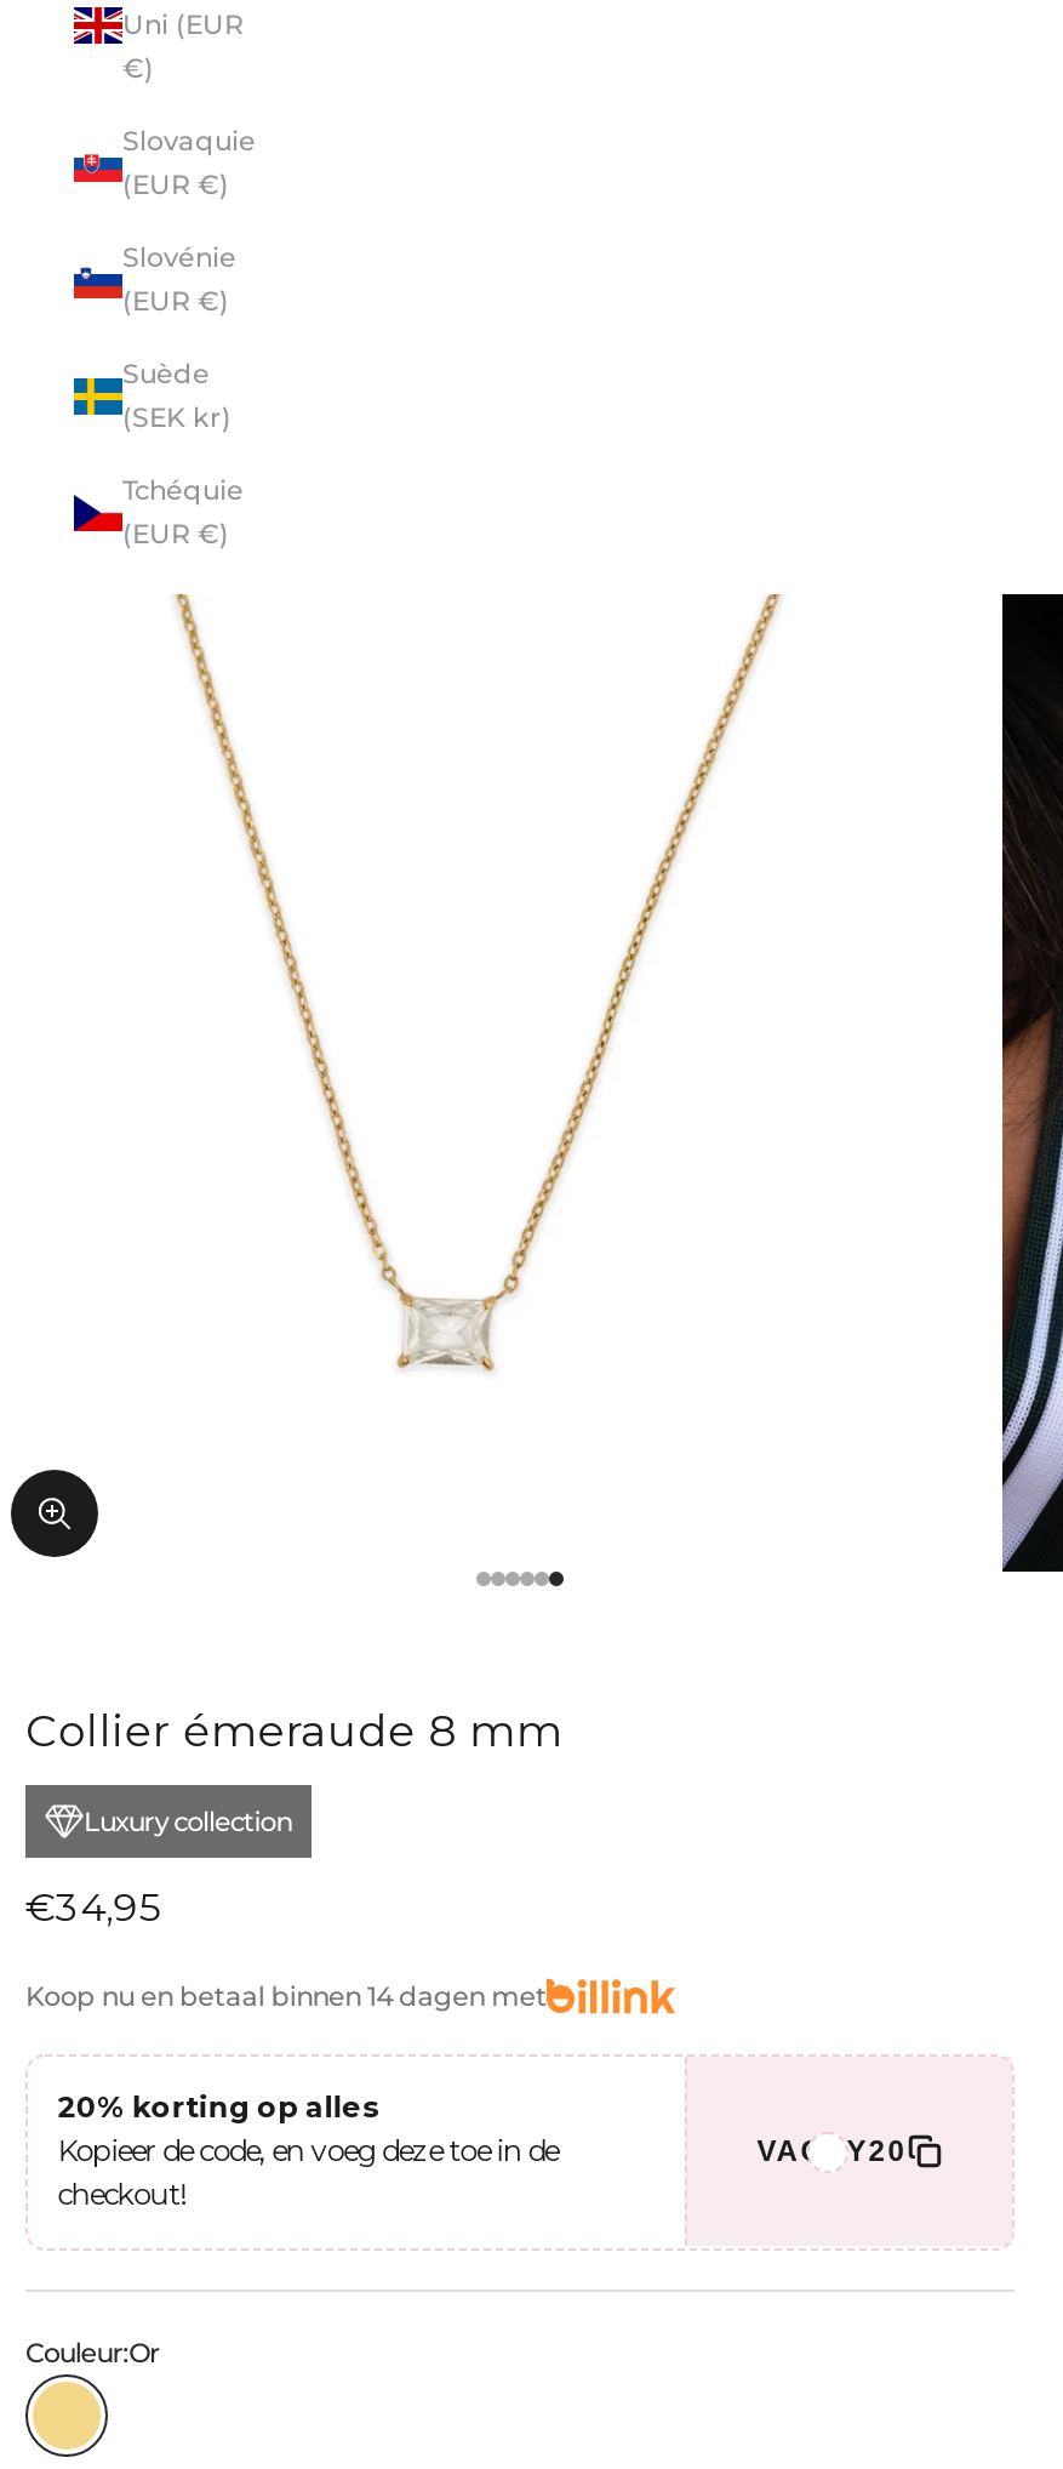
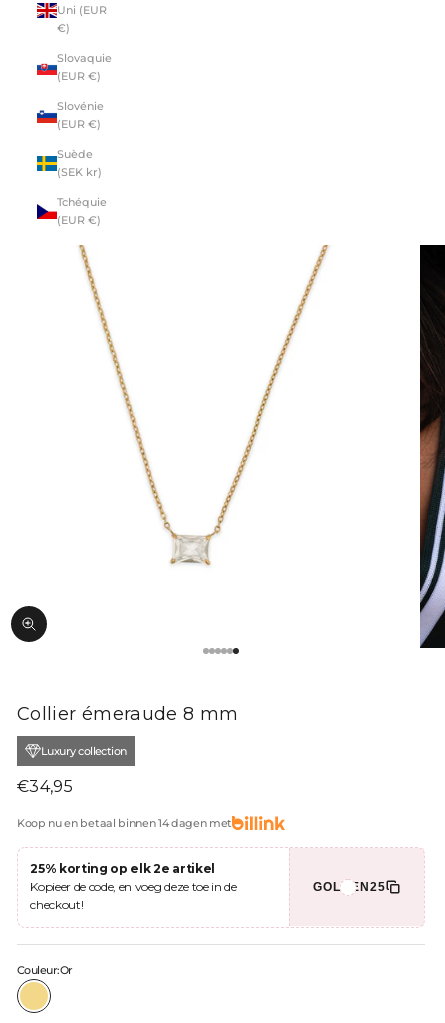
- 20% korting op alles
+ 25% korting op elk 2e artikel

- VACAY20
+ GOLDEN25
